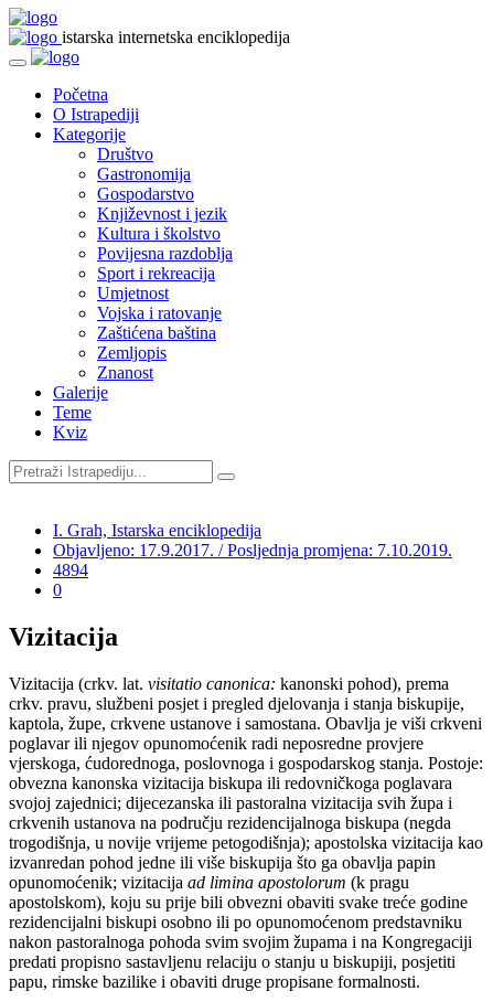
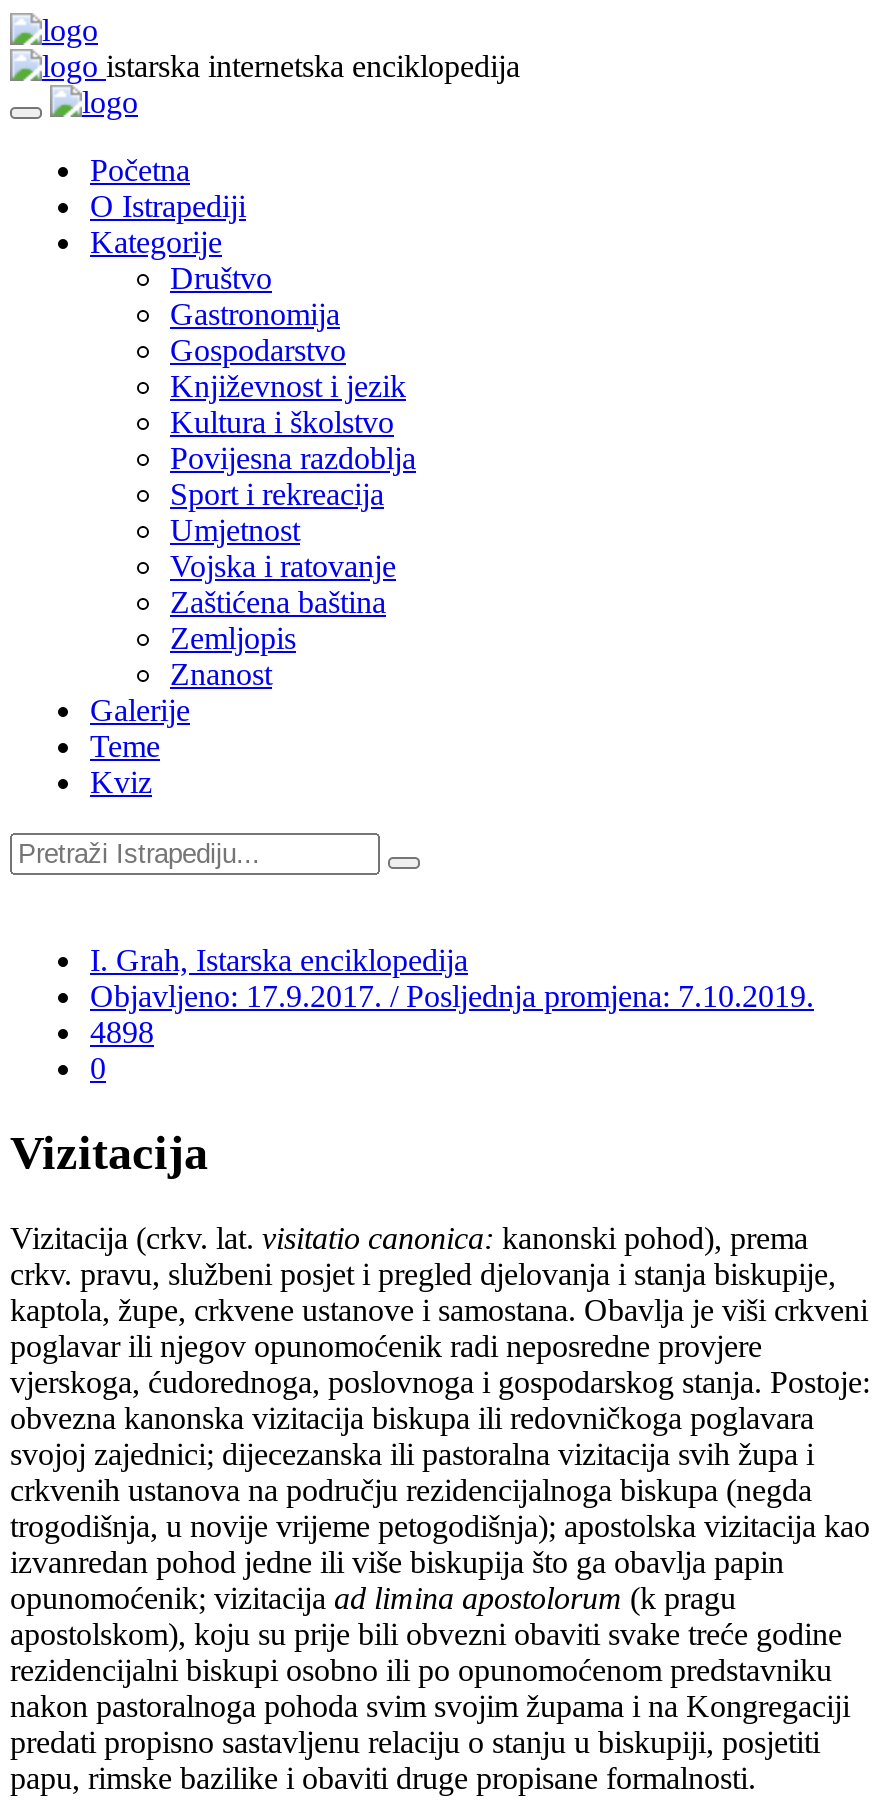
- 4894
+ 4898
